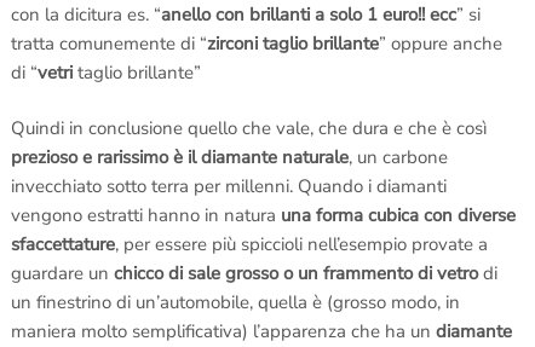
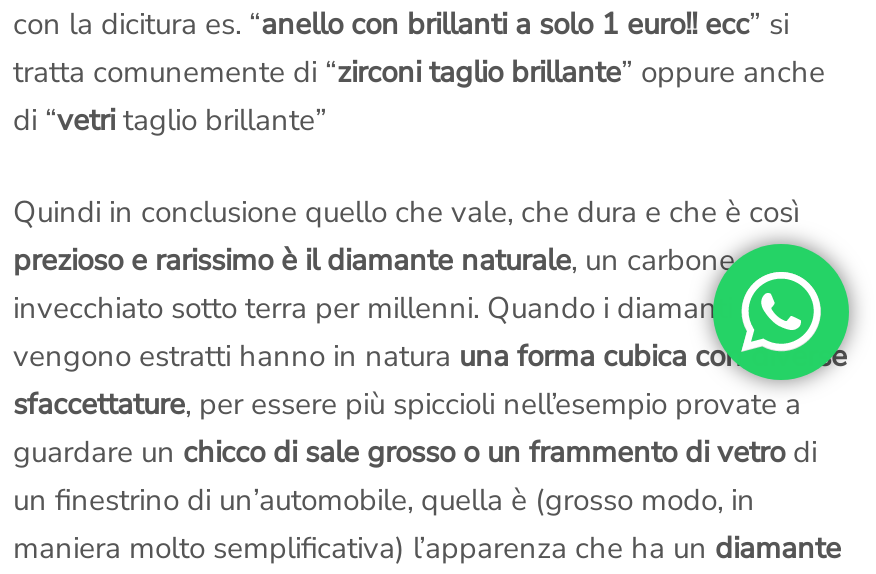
+ [image]
